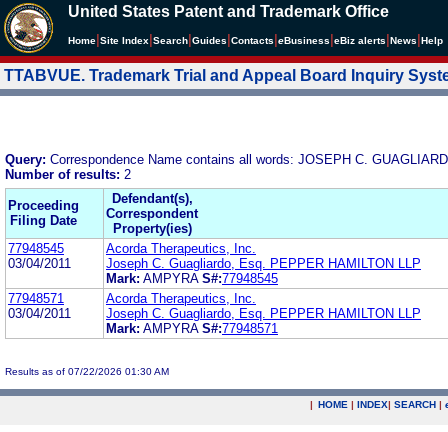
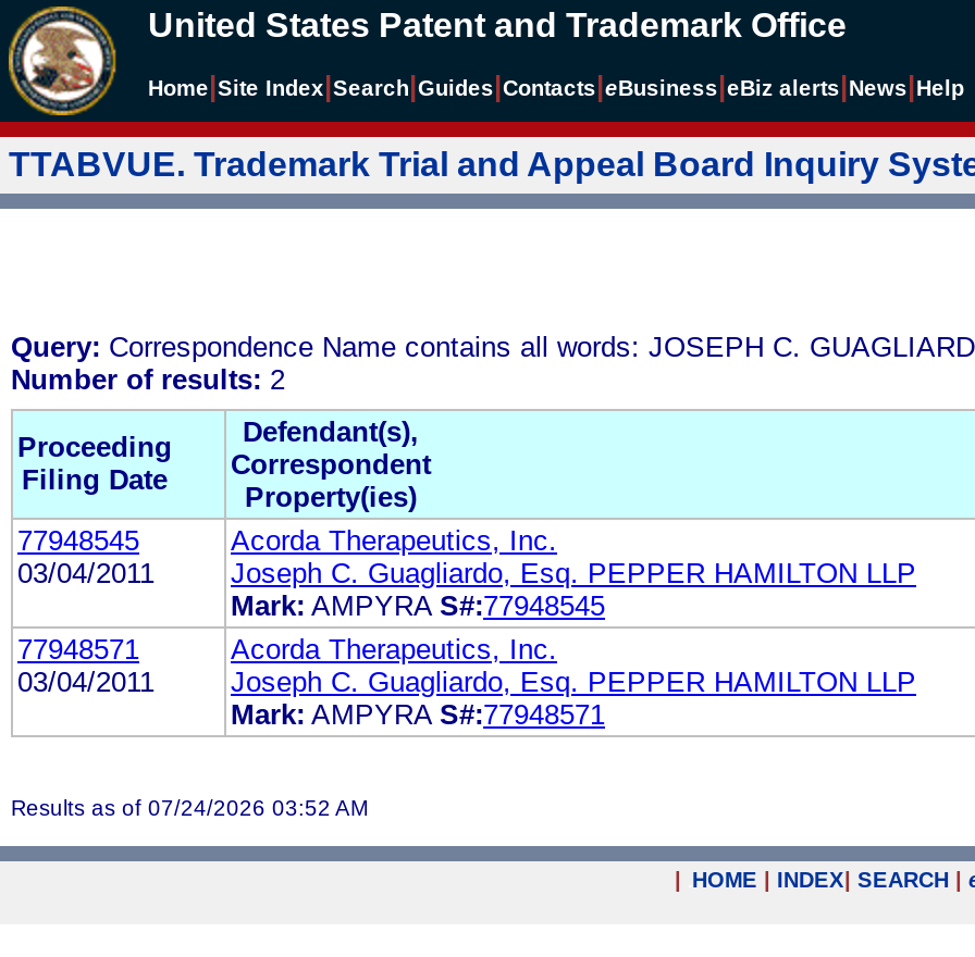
- Results as of 07/22/2026 01:30 AM
+ Results as of 07/24/2026 03:52 AM
